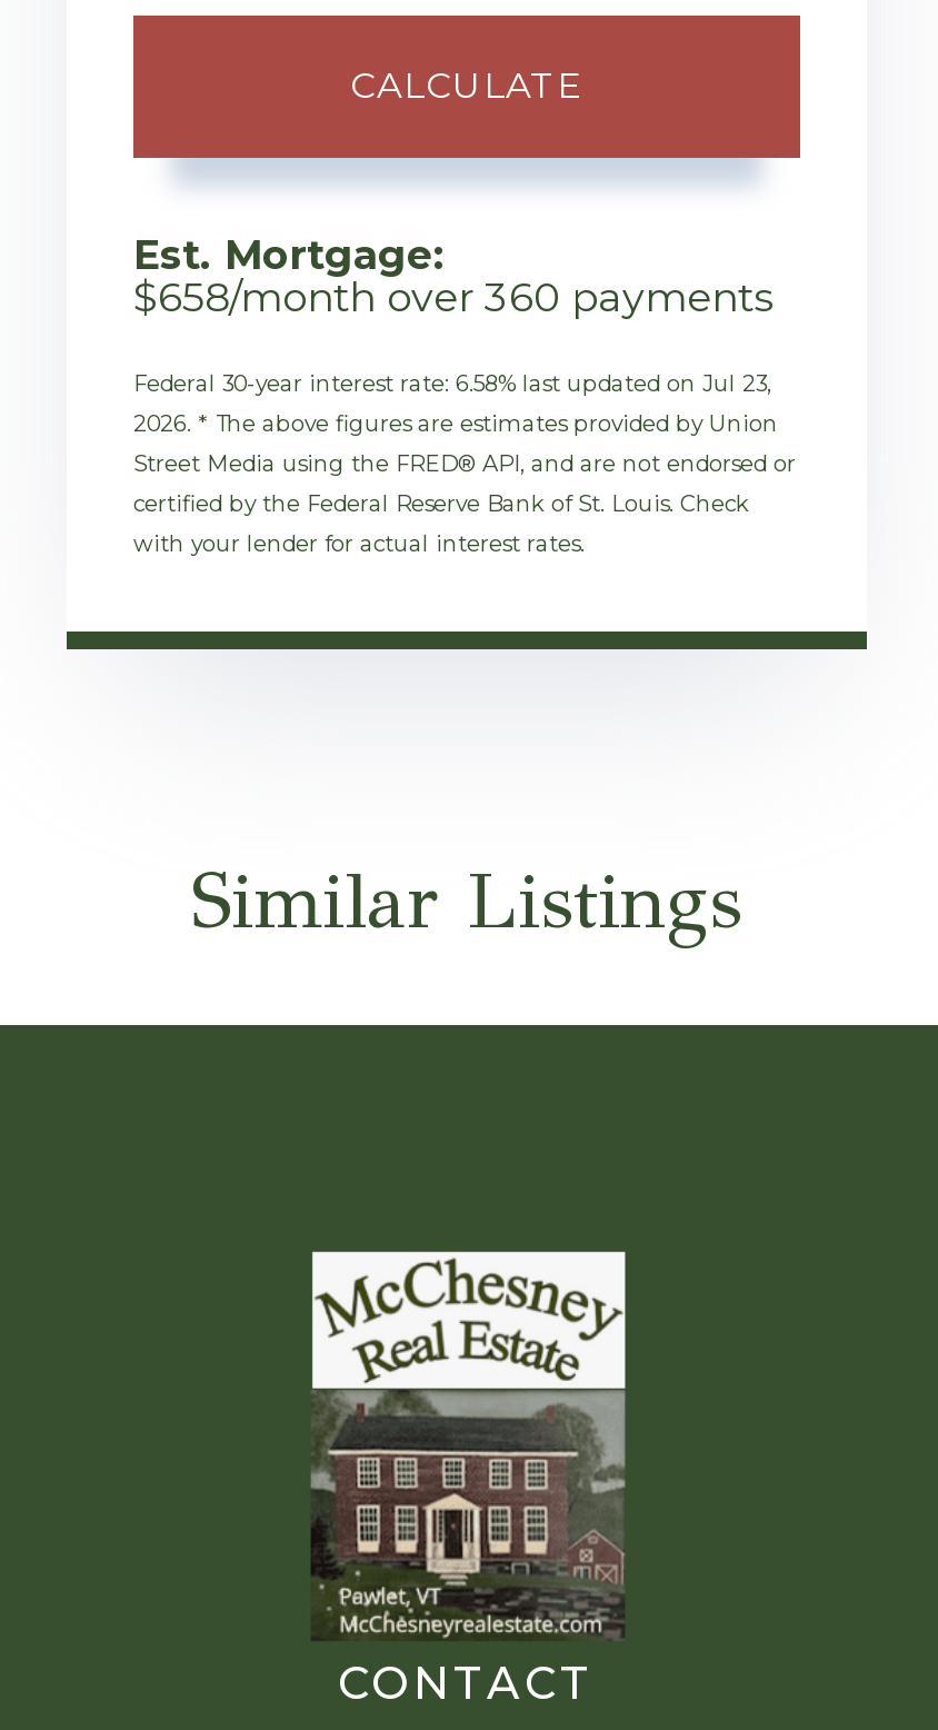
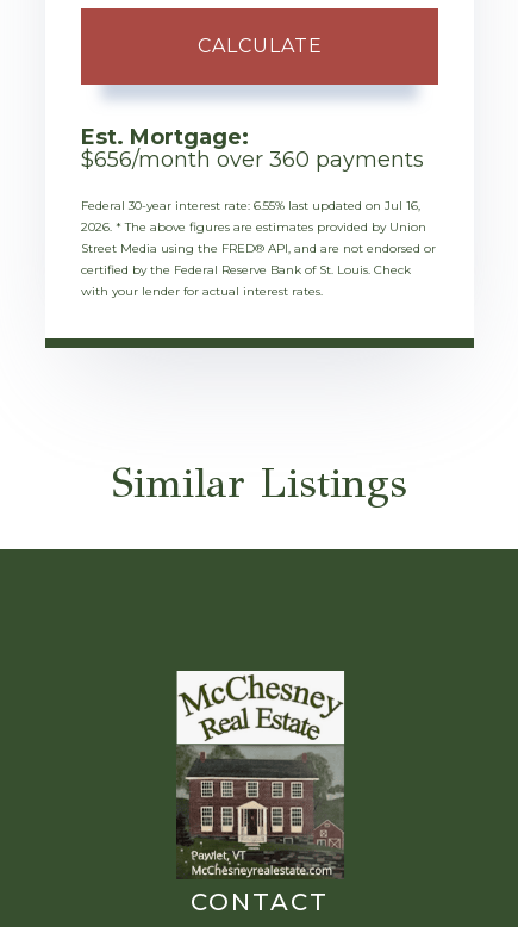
- $658/month over 360 payments
+ $656/month over 360 payments

- Federal 30-year interest rate: 6.58% last updated on Jul 23,
+ Federal 30-year interest rate: 6.55% last updated on Jul 16,
